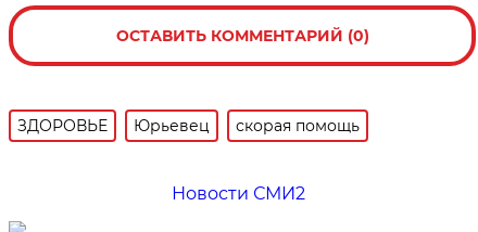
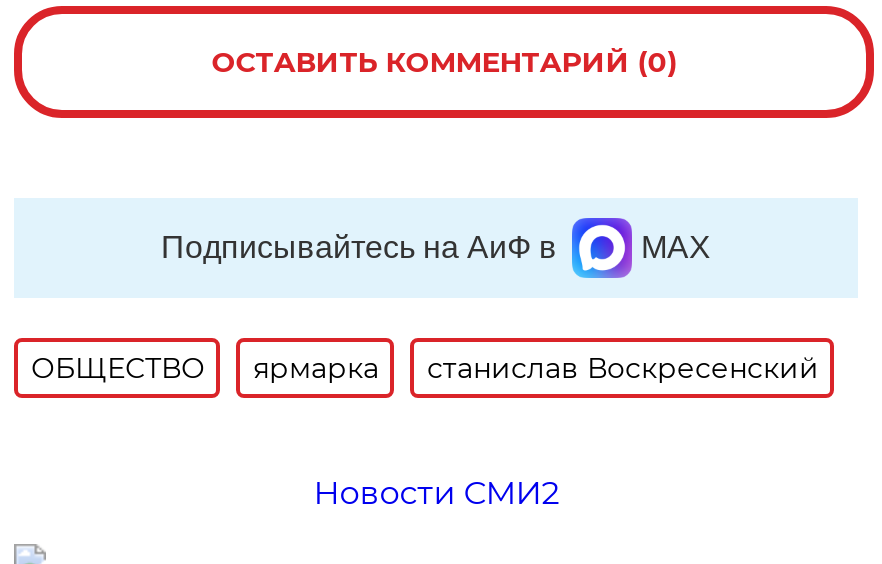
- ЗДОРОВЬЕ
- Юрьевец
- скорая помощь
+ Подписывайтесь на АиФ в
+ MAX
+ ОБЩЕСТВО
+ ярмарка
+ станислав Воскресенский
